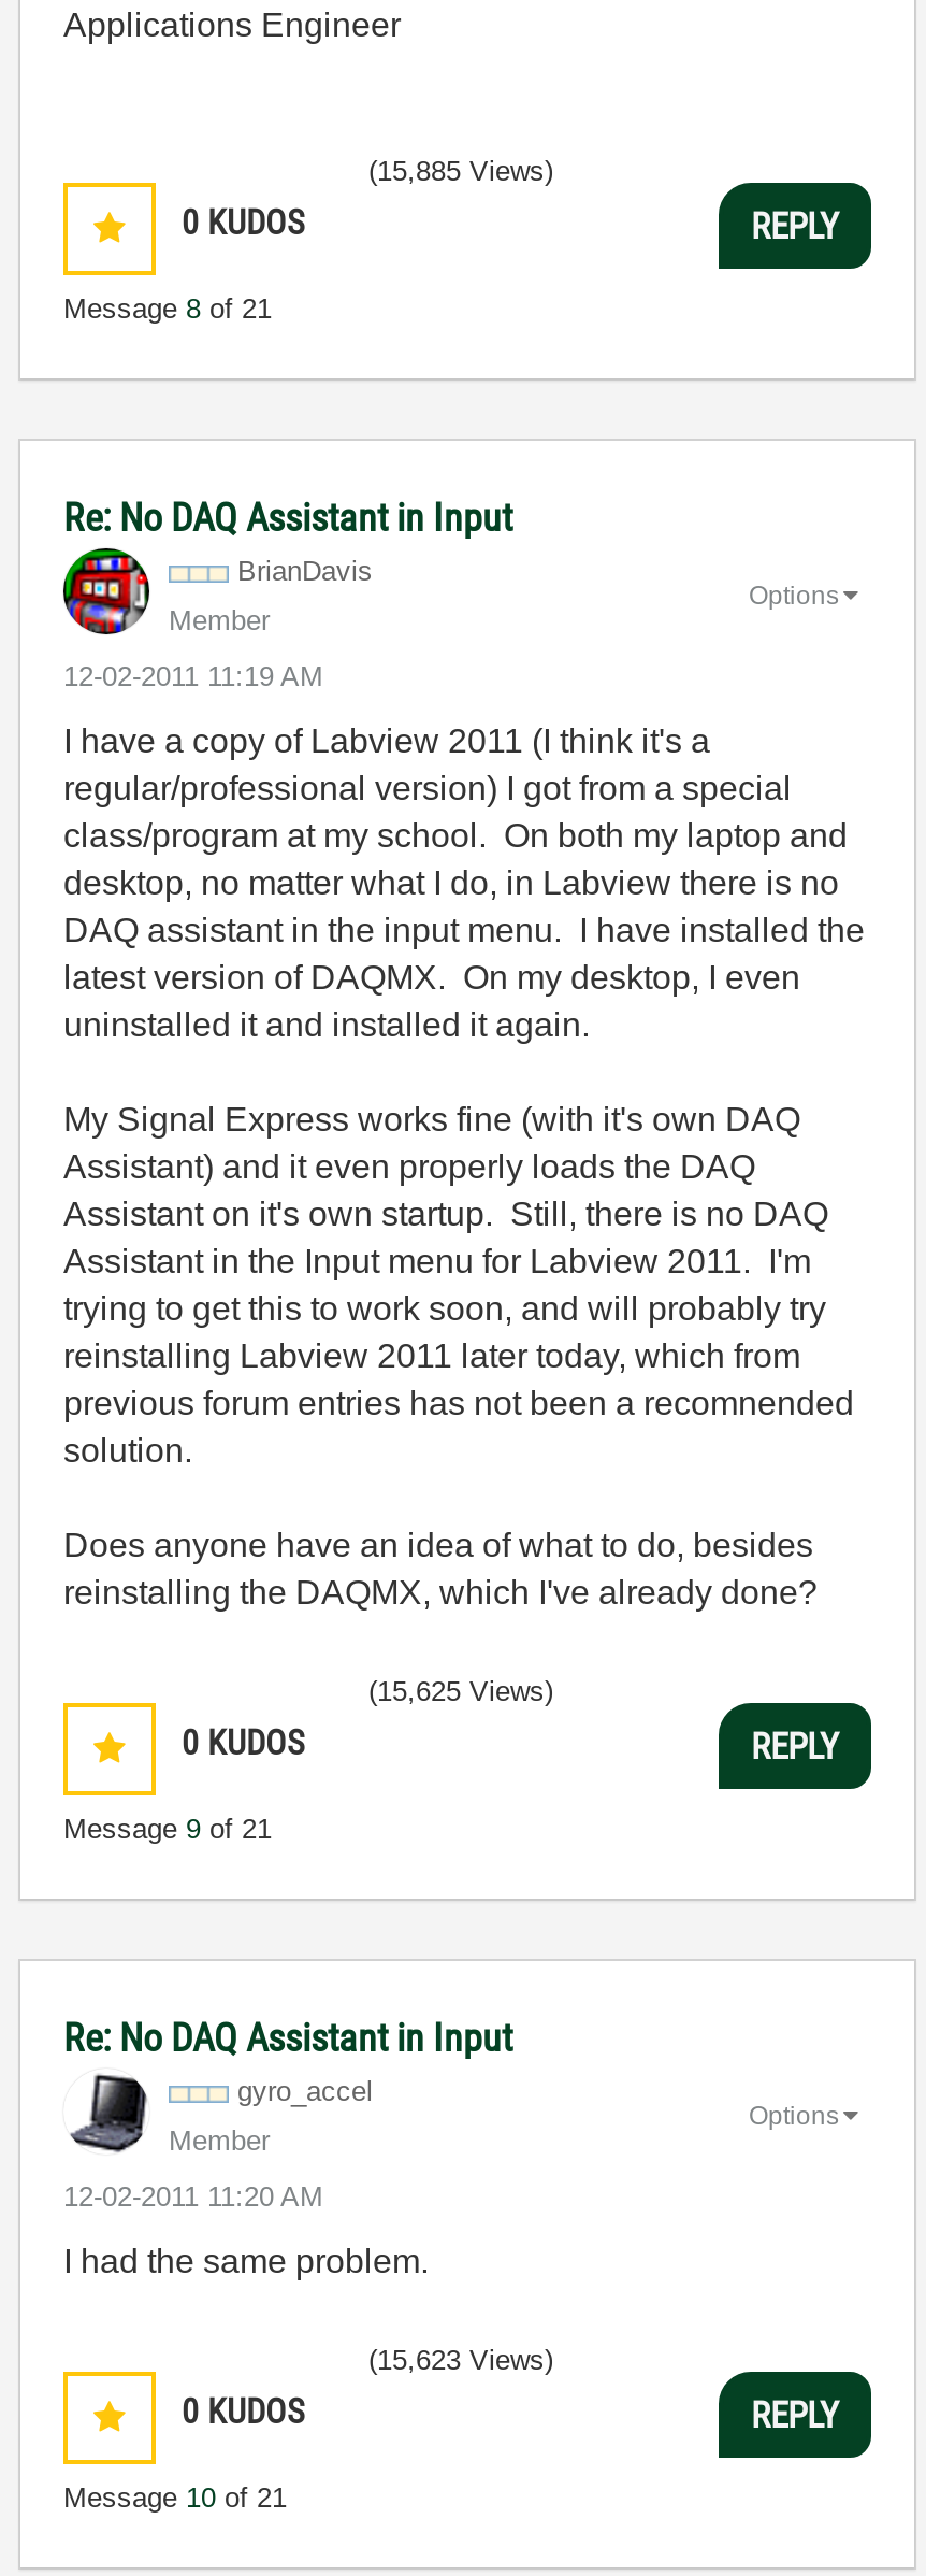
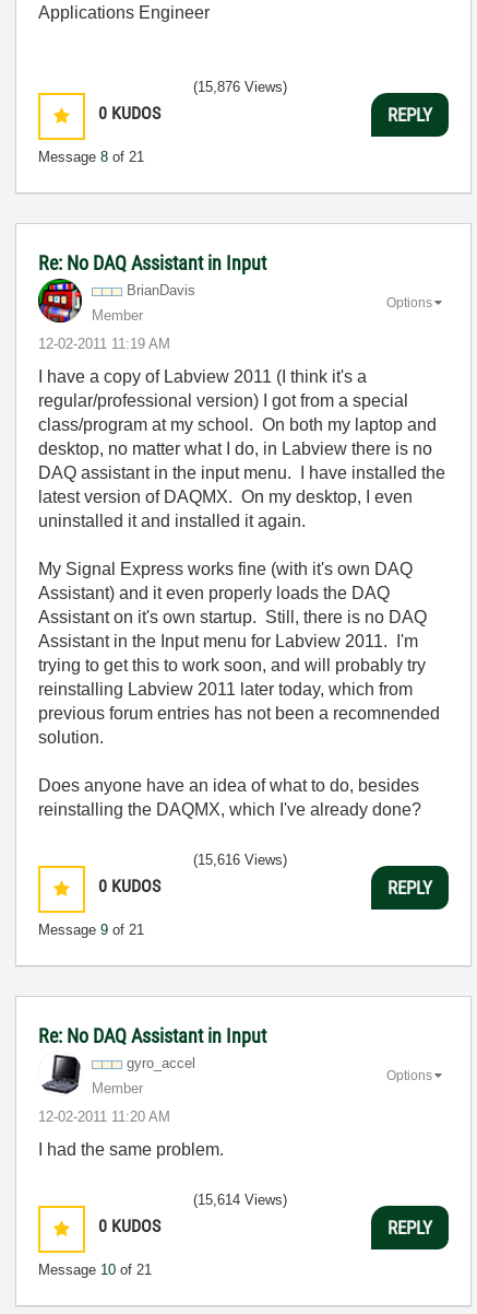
- (15,885 Views)
+ (15,876 Views)

- (15,625 Views)
+ (15,616 Views)

- (15,623 Views)
+ (15,614 Views)
